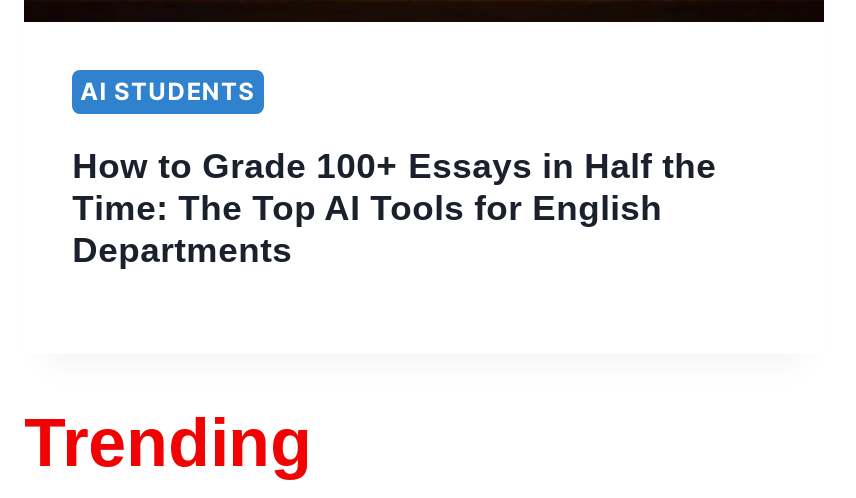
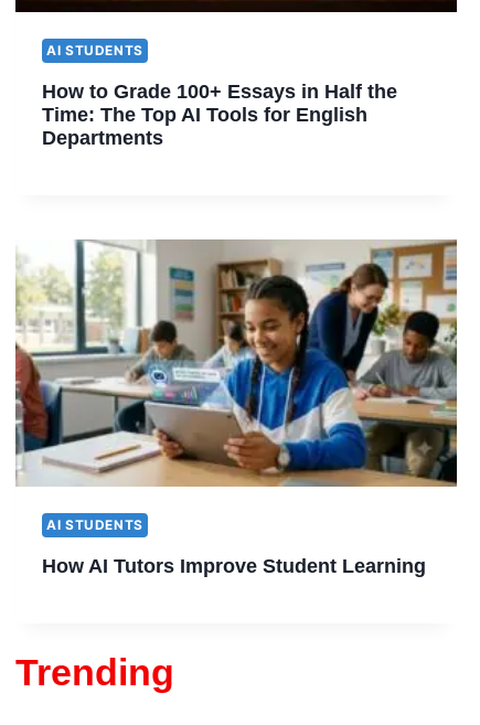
+ [image]
+ AI STUDENTS
+ How AI Tutors Improve Student Learning
